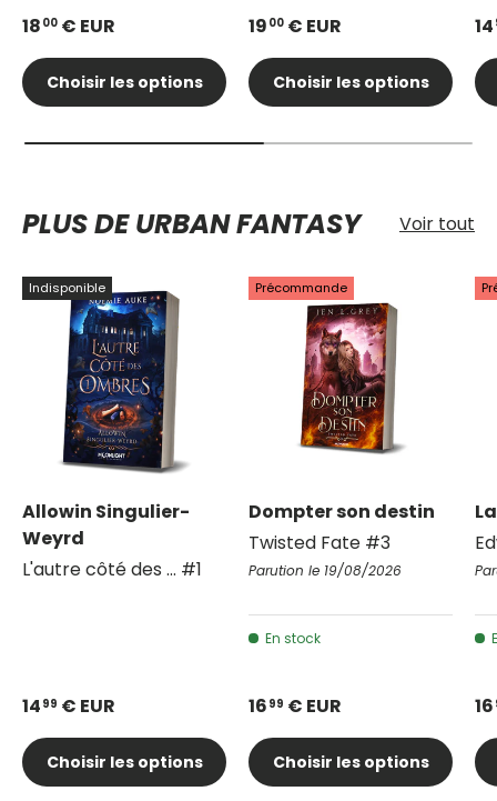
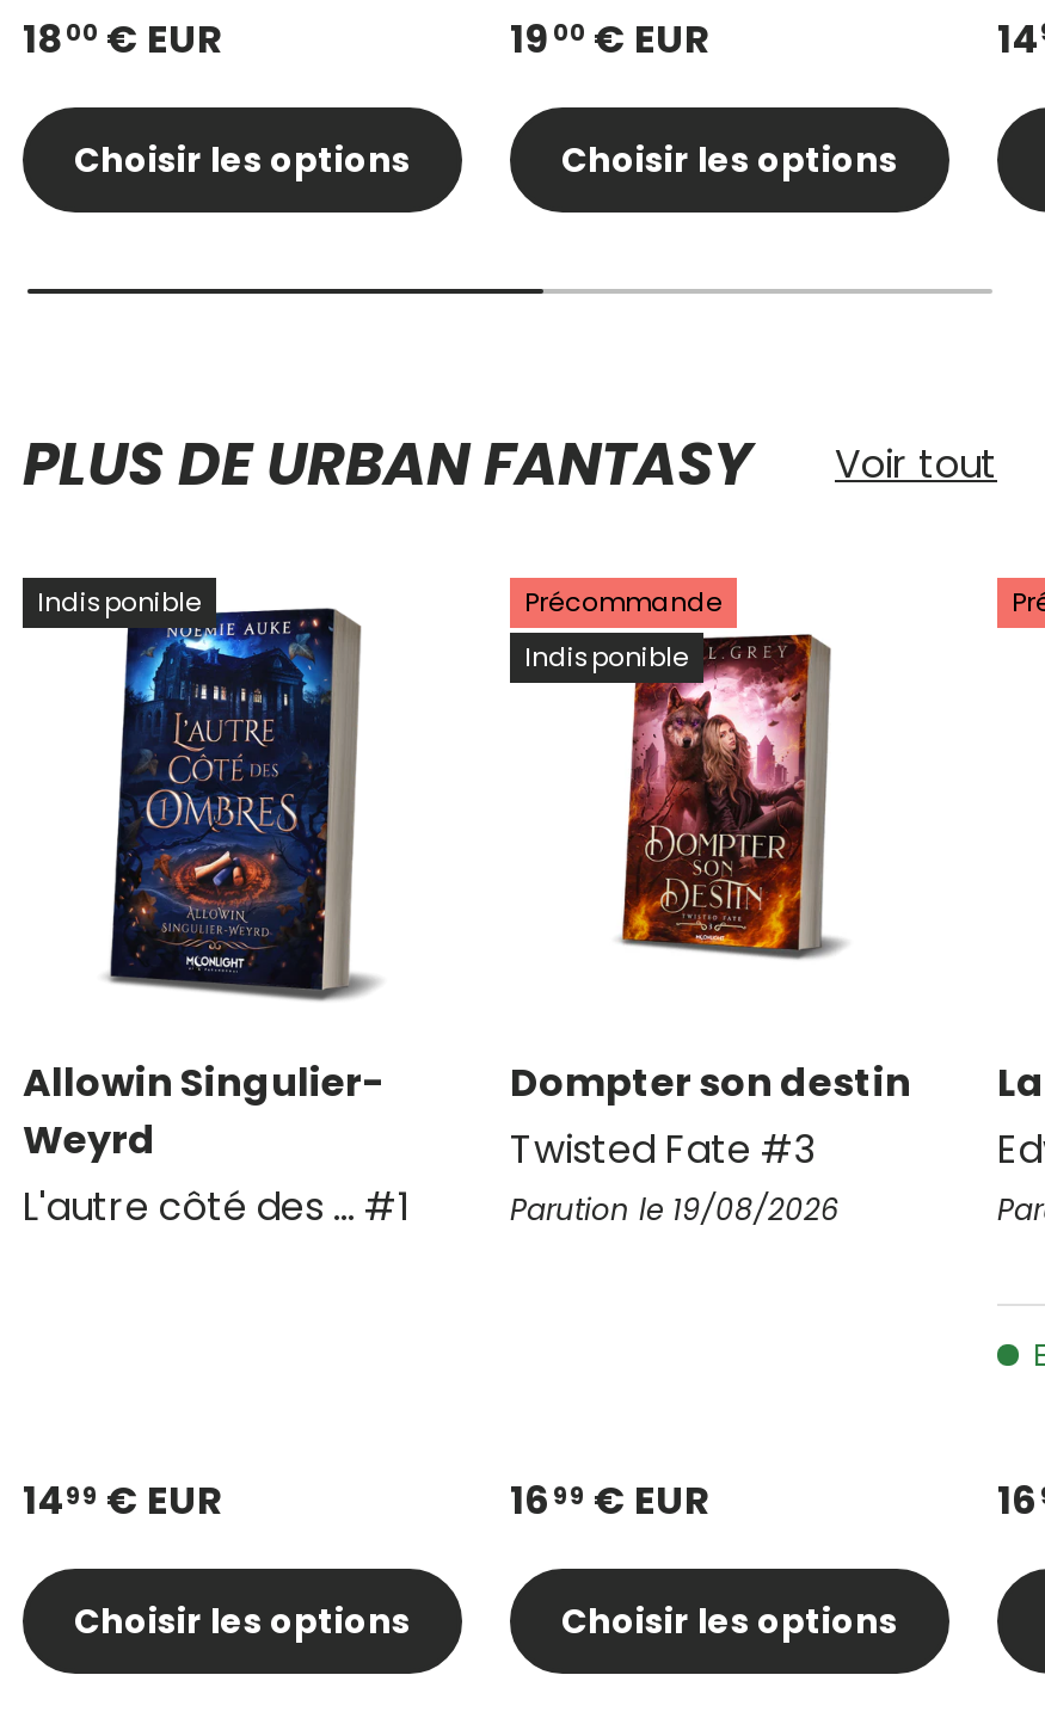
+ Indisponible

- En stock
